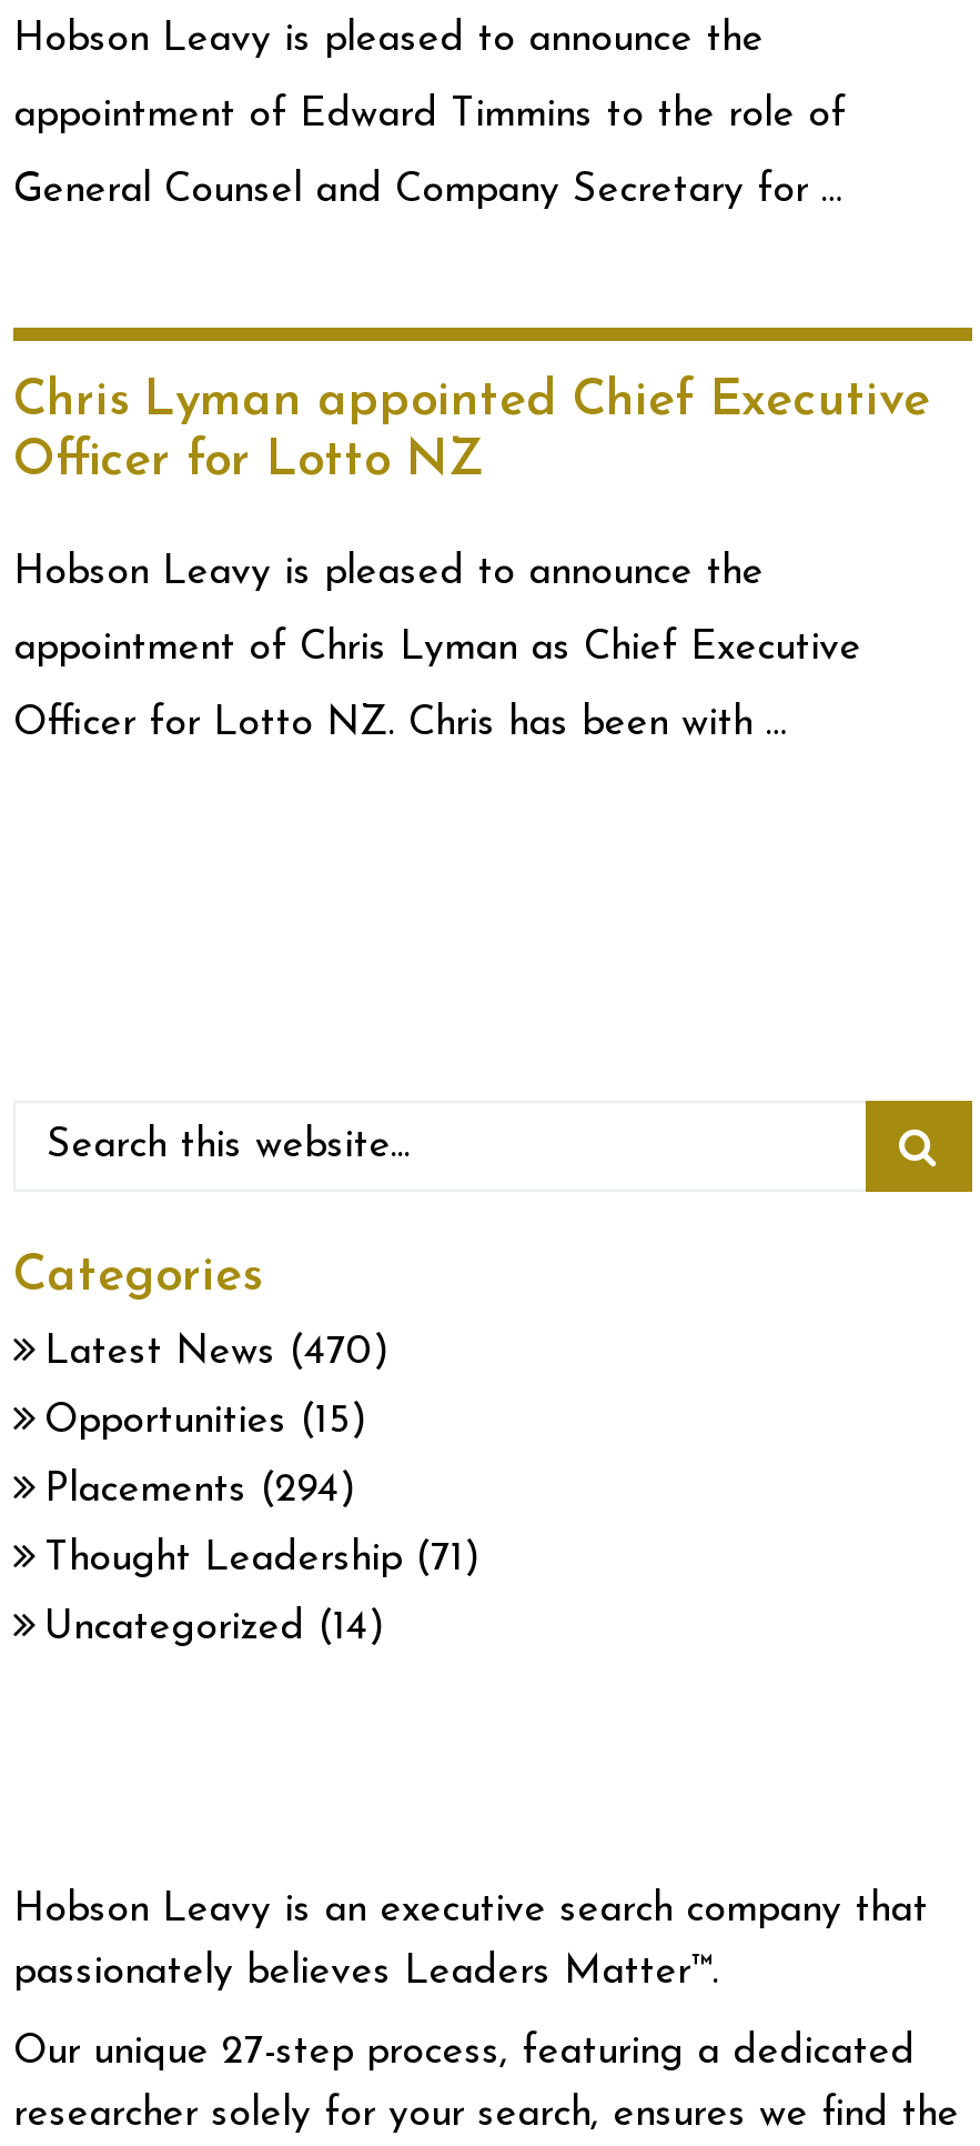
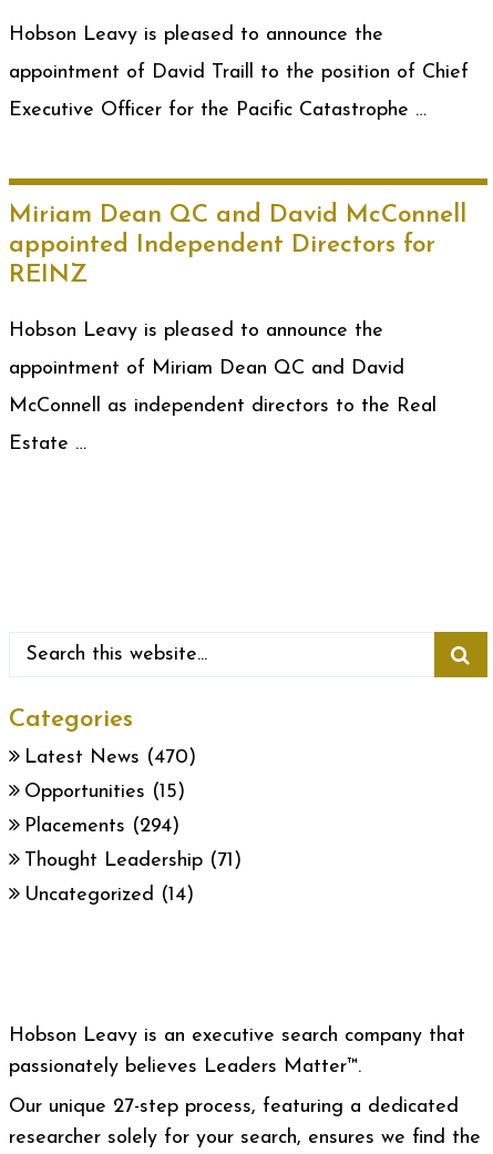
- appointment of Edward Timmins to the role of
+ appointment of David Traill to the position of Chief

- General Counsel and Company Secretary for …
+ Executive Officer for the Pacific Catastrophe …

- Chris Lyman appointed Chief Executive
- Officer for Lotto NZ
+ Miriam Dean QC and David McConnell
+ appointed Independent Directors for
+ REINZ

- appointment of Chris Lyman as Chief Executive
- Officer for Lotto NZ. Chris has been with …
+ appointment of Miriam Dean QC and David
+ McConnell as independent directors to the Real
+ Estate …
